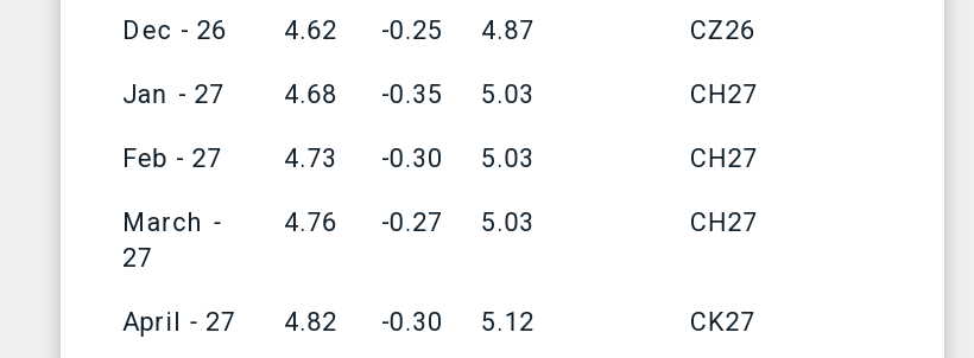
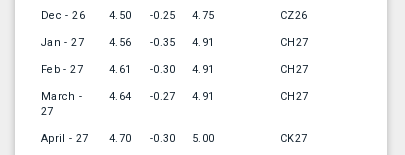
- 4.62
+ 4.50

- 4.87
+ 4.75

- 4.68
+ 4.56

- 5.03
+ 4.91

- 4.73
+ 4.61

- 5.03
+ 4.91

- 4.76
+ 4.64

- 5.03
+ 4.91

- 4.82
+ 4.70

- 5.12
+ 5.00
